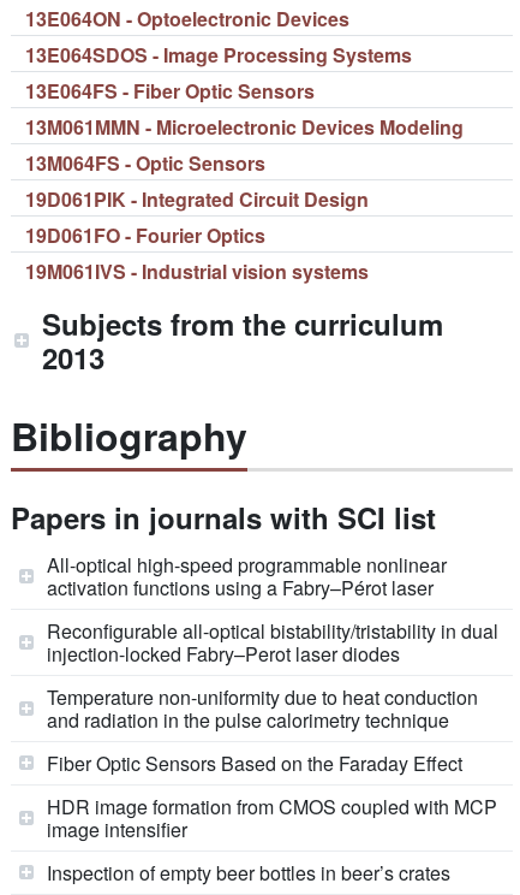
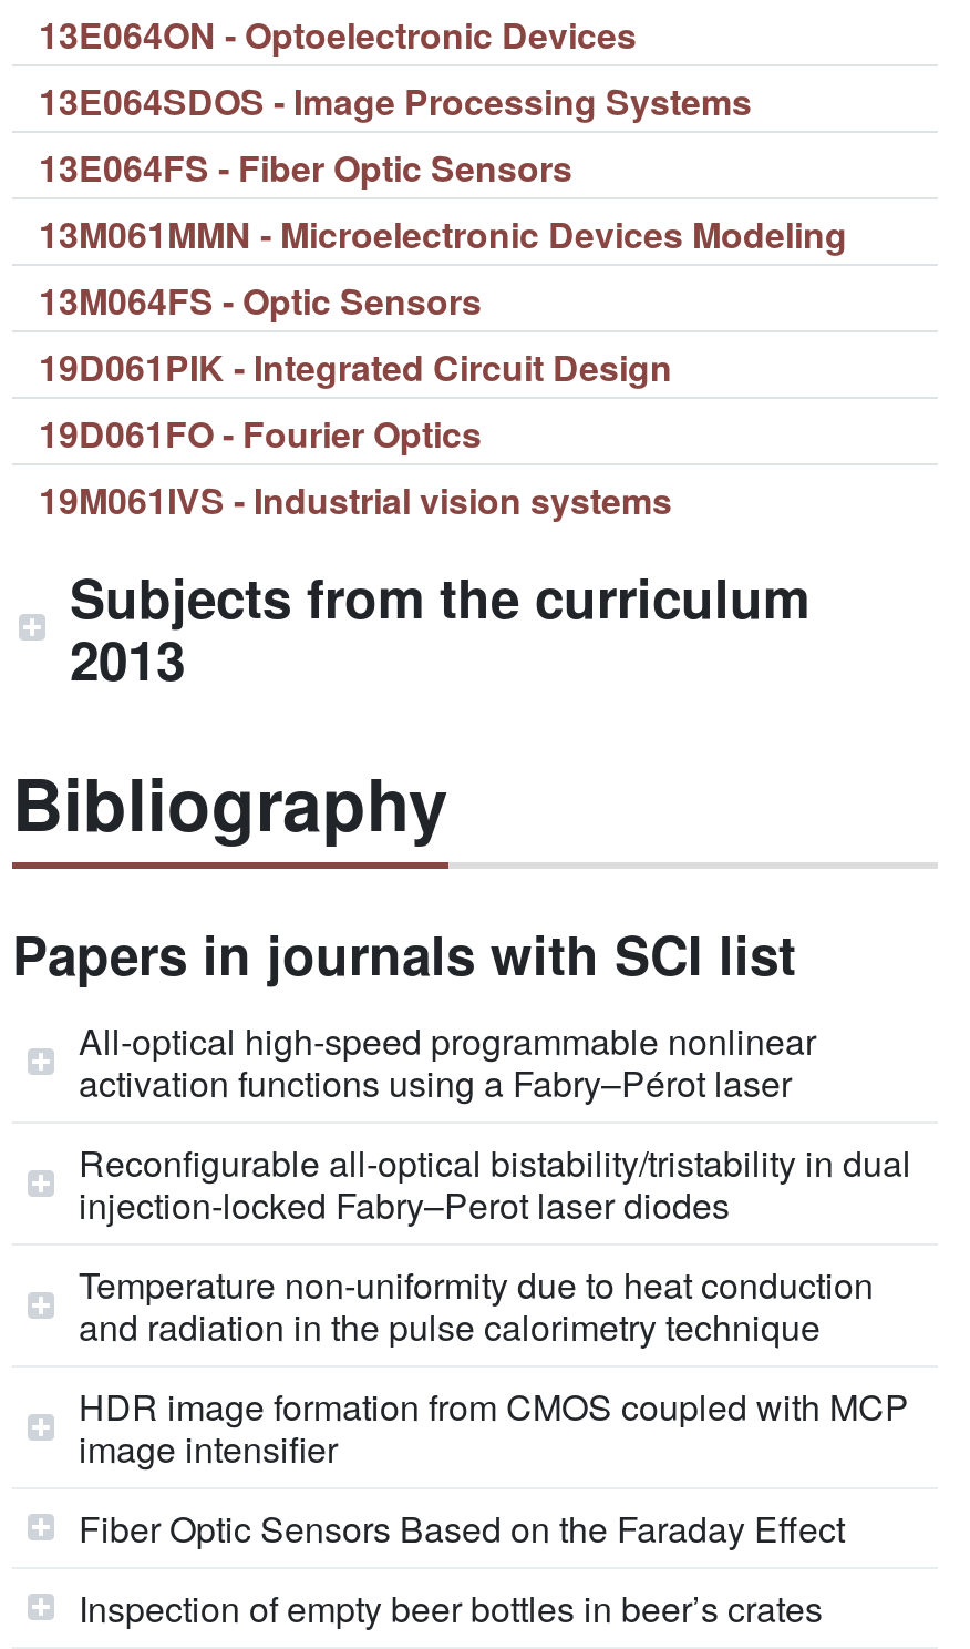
moved down: Fiber Optic Sensors Based on the Faraday Effect

moved up: HDR image formation from CMOS coupled with MCP | image intensifier
